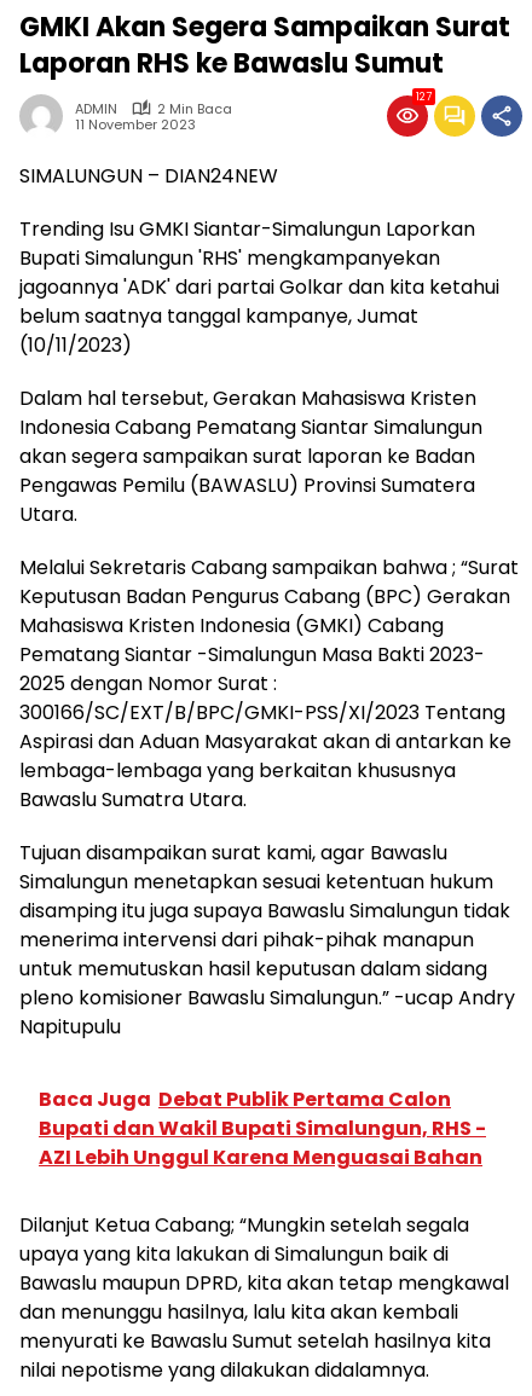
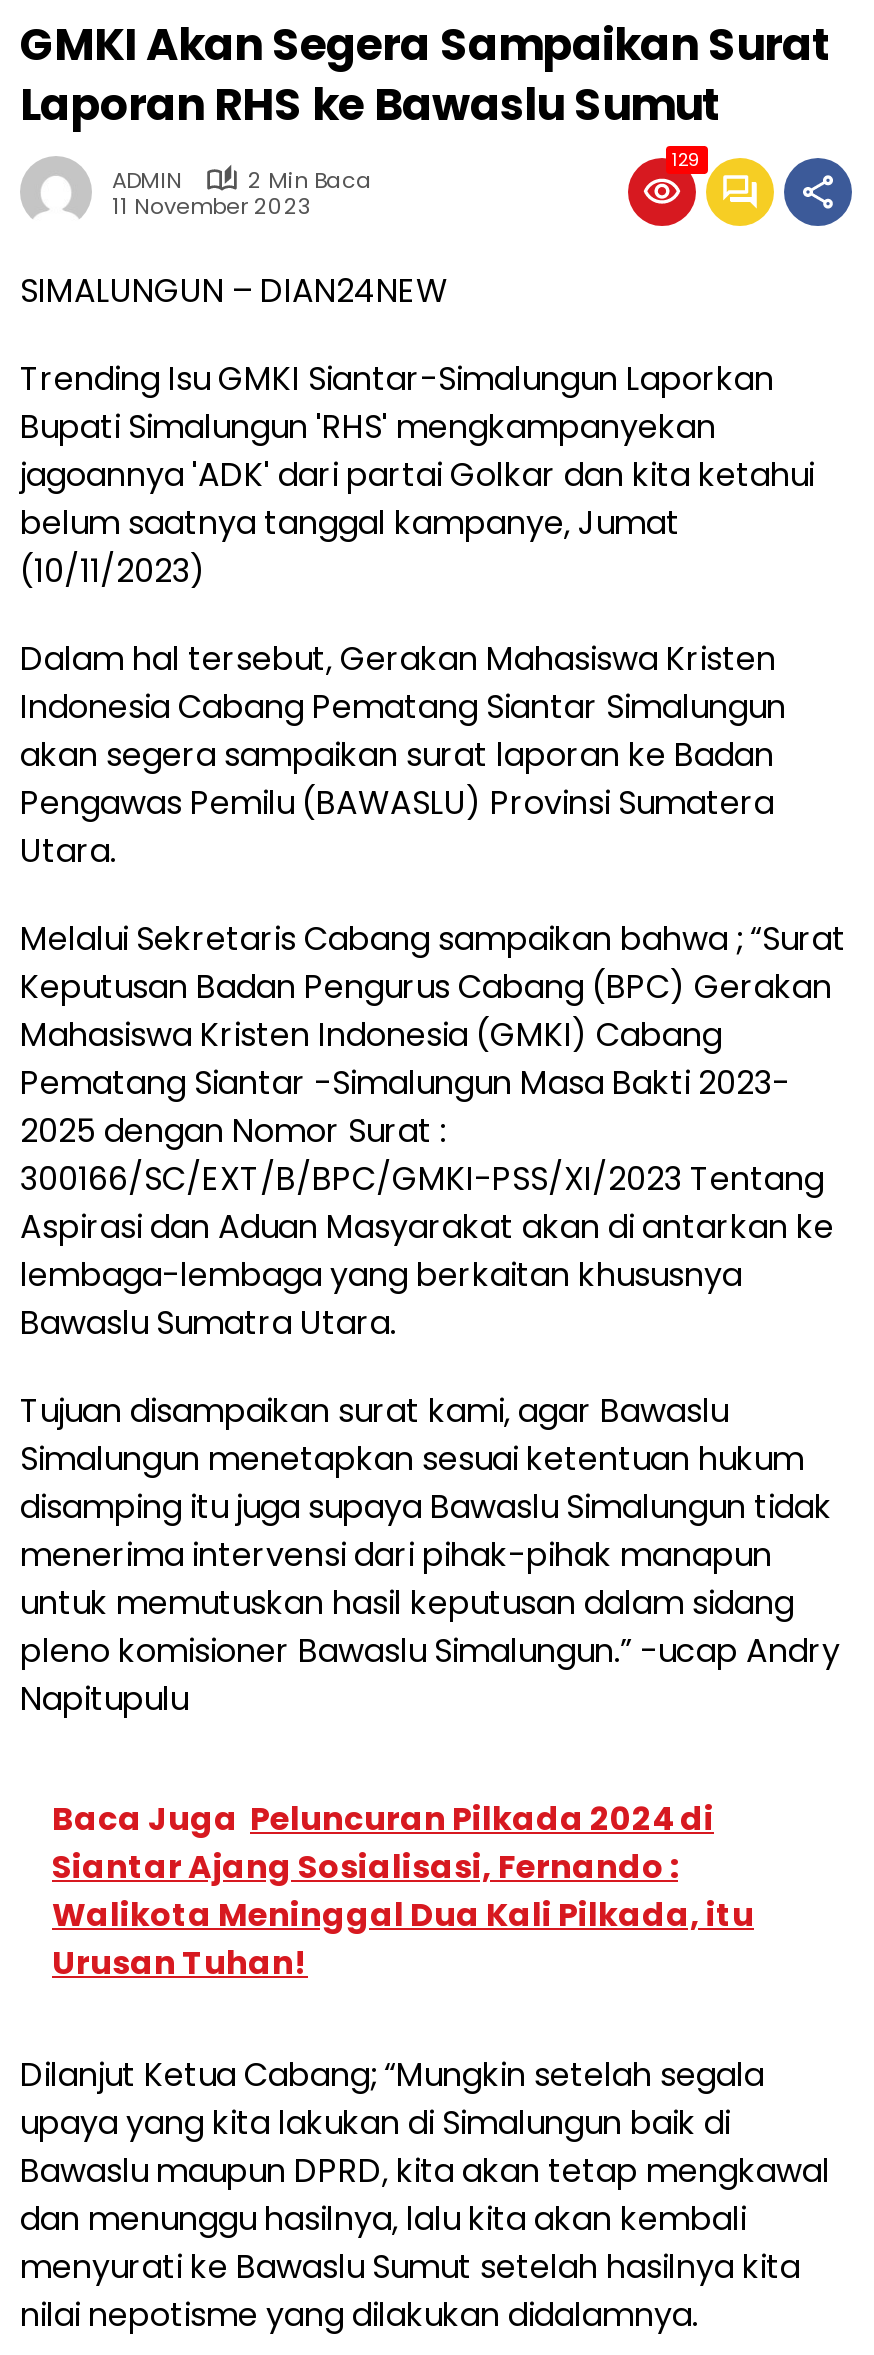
- 127
+ 129

- Baca Juga Debat Publik Pertama Calon
- Bupati dan Wakil Bupati Simalungun, RHS -
- AZI Lebih Unggul Karena Menguasai Bahan
+ Baca Juga Peluncuran Pilkada 2024 di
+ Siantar Ajang Sosialisasi, Fernando :
+ Walikota Meninggal Dua Kali Pilkada, itu
+ Urusan Tuhan!
